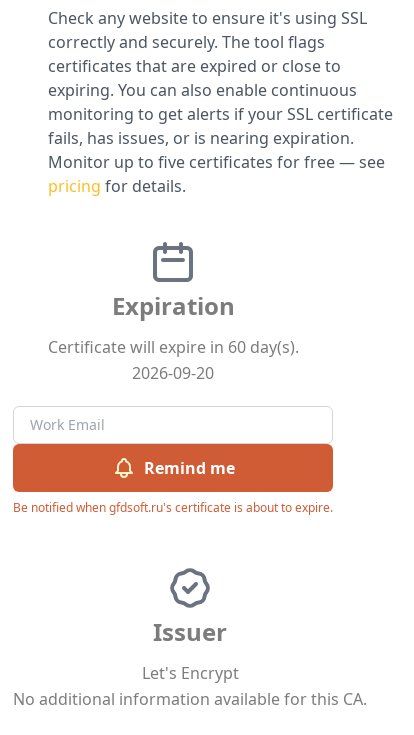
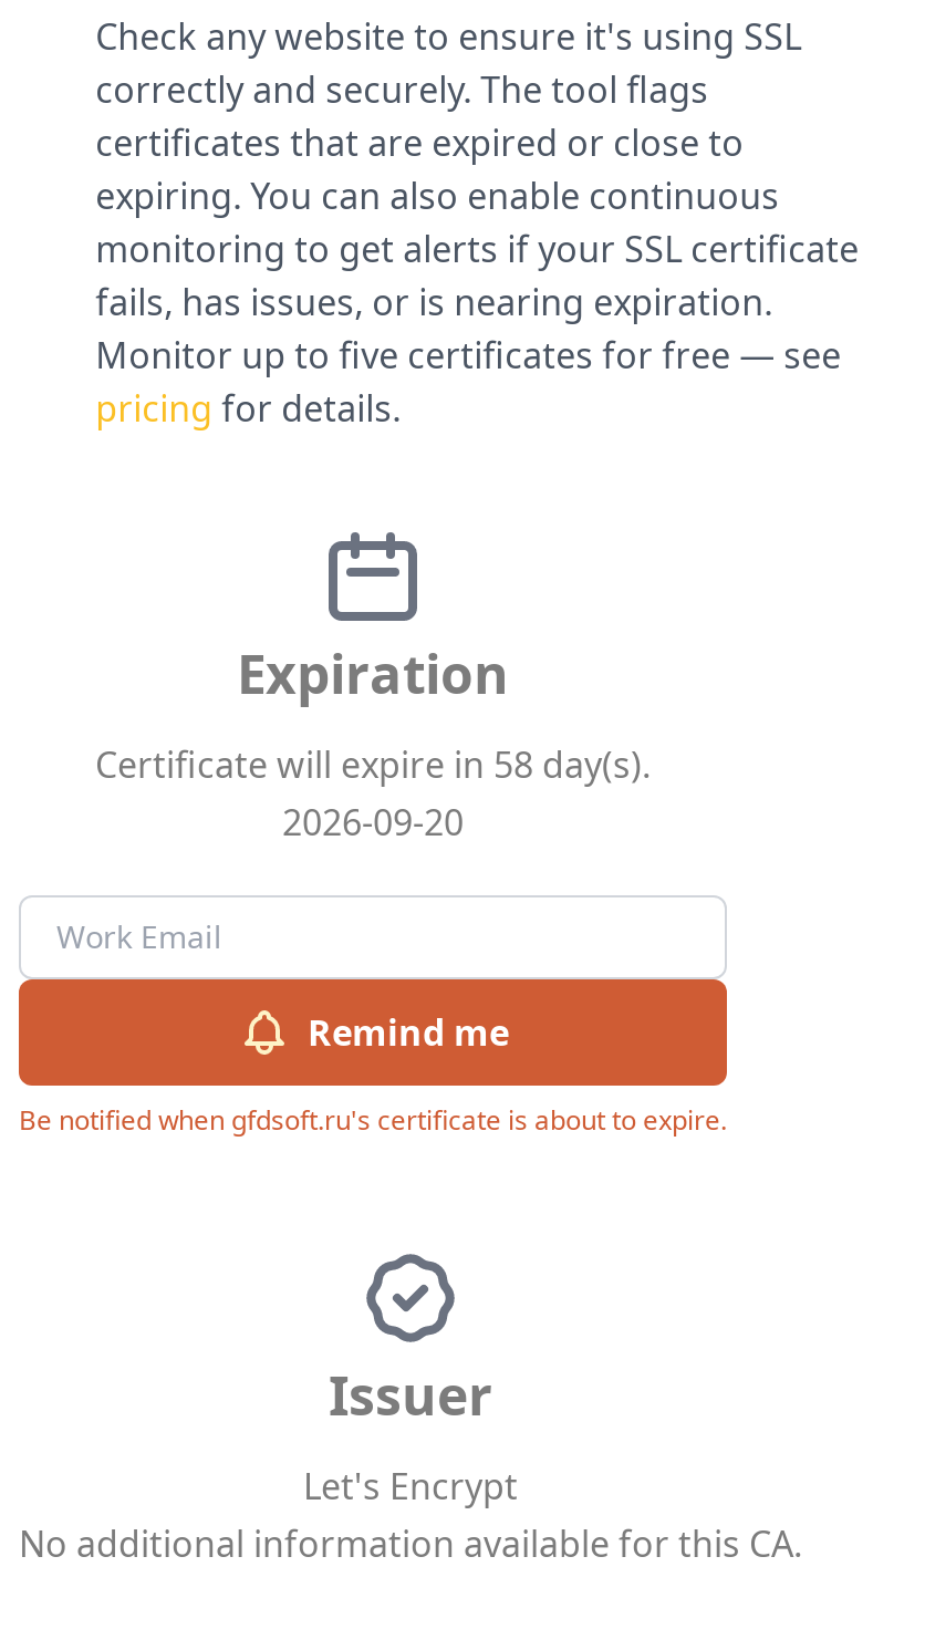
- Certificate will expire in 60 day(s).
+ Certificate will expire in 58 day(s).
